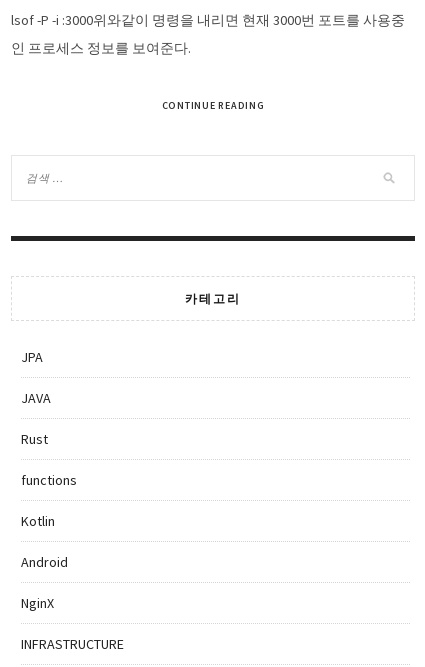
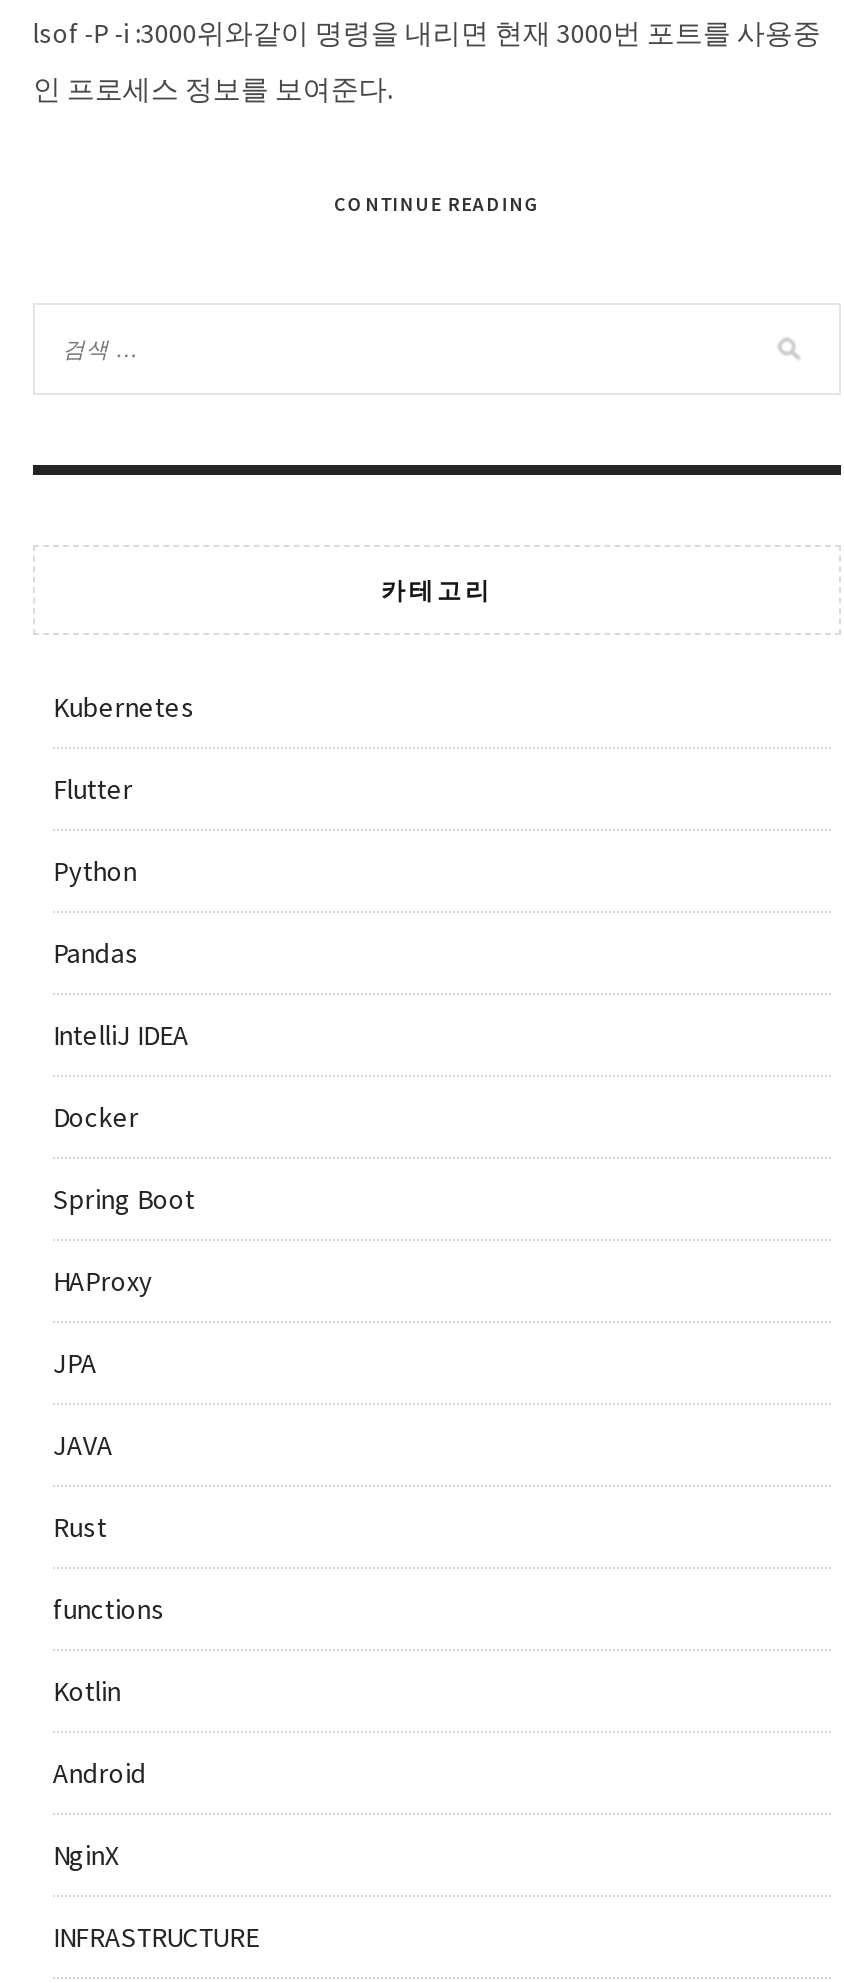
+ Kubernetes
+ Flutter
+ Python
+ Pandas
+ IntelliJ IDEA
+ Docker
+ Spring Boot
+ HAProxy
